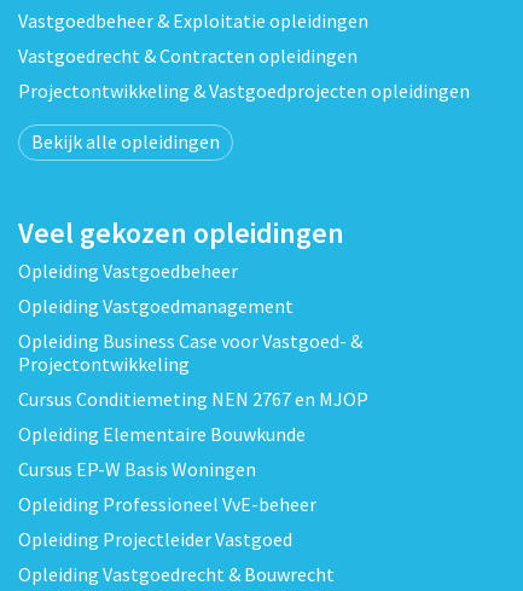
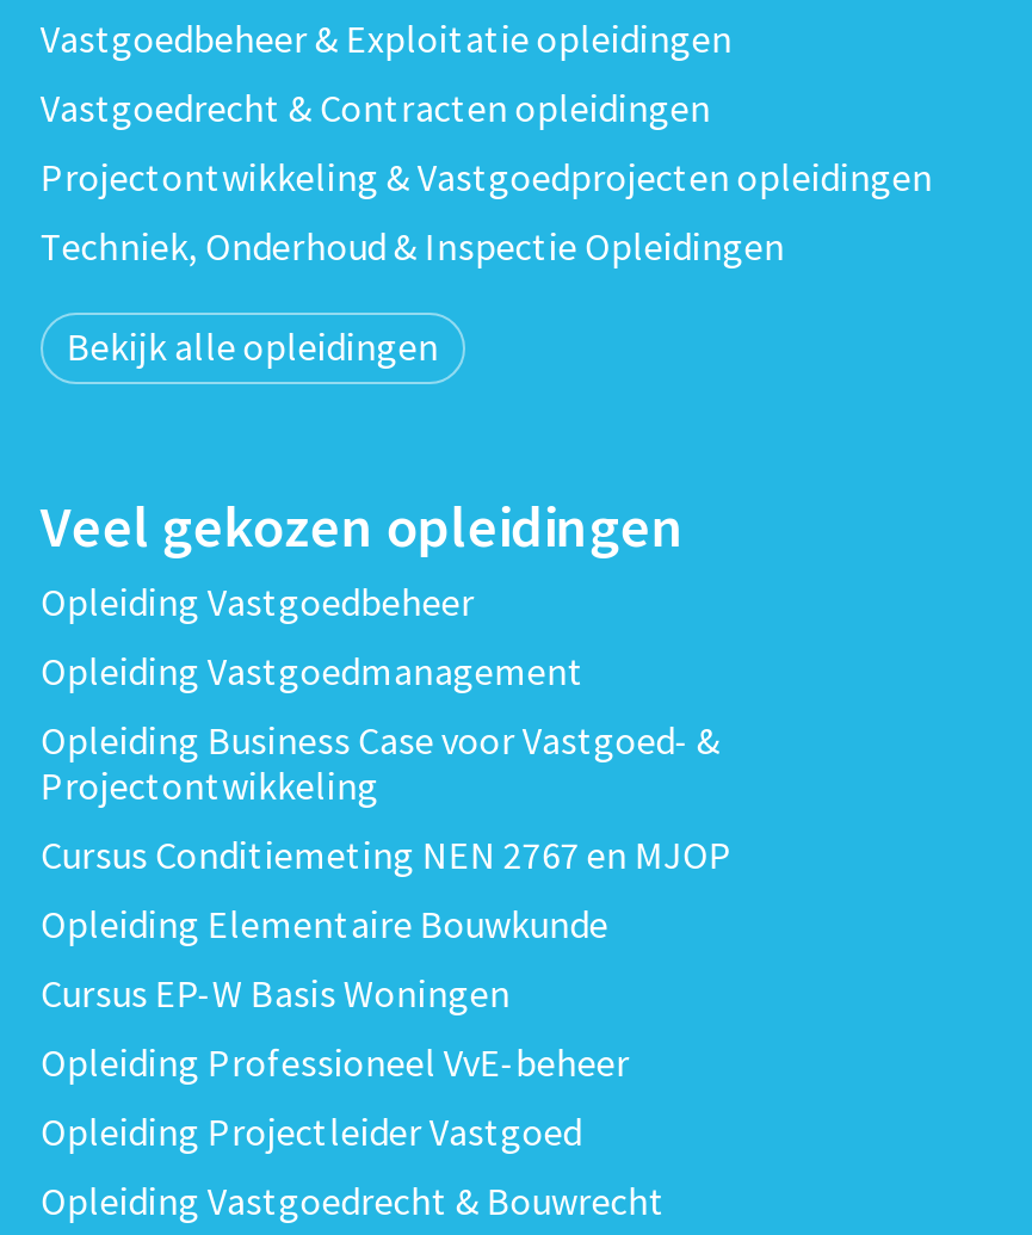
+ Techniek, Onderhoud & Inspectie Opleidingen
